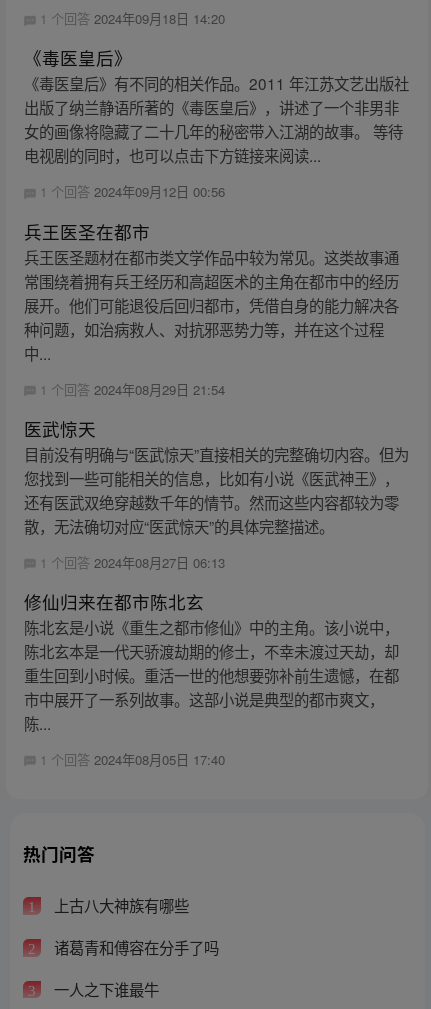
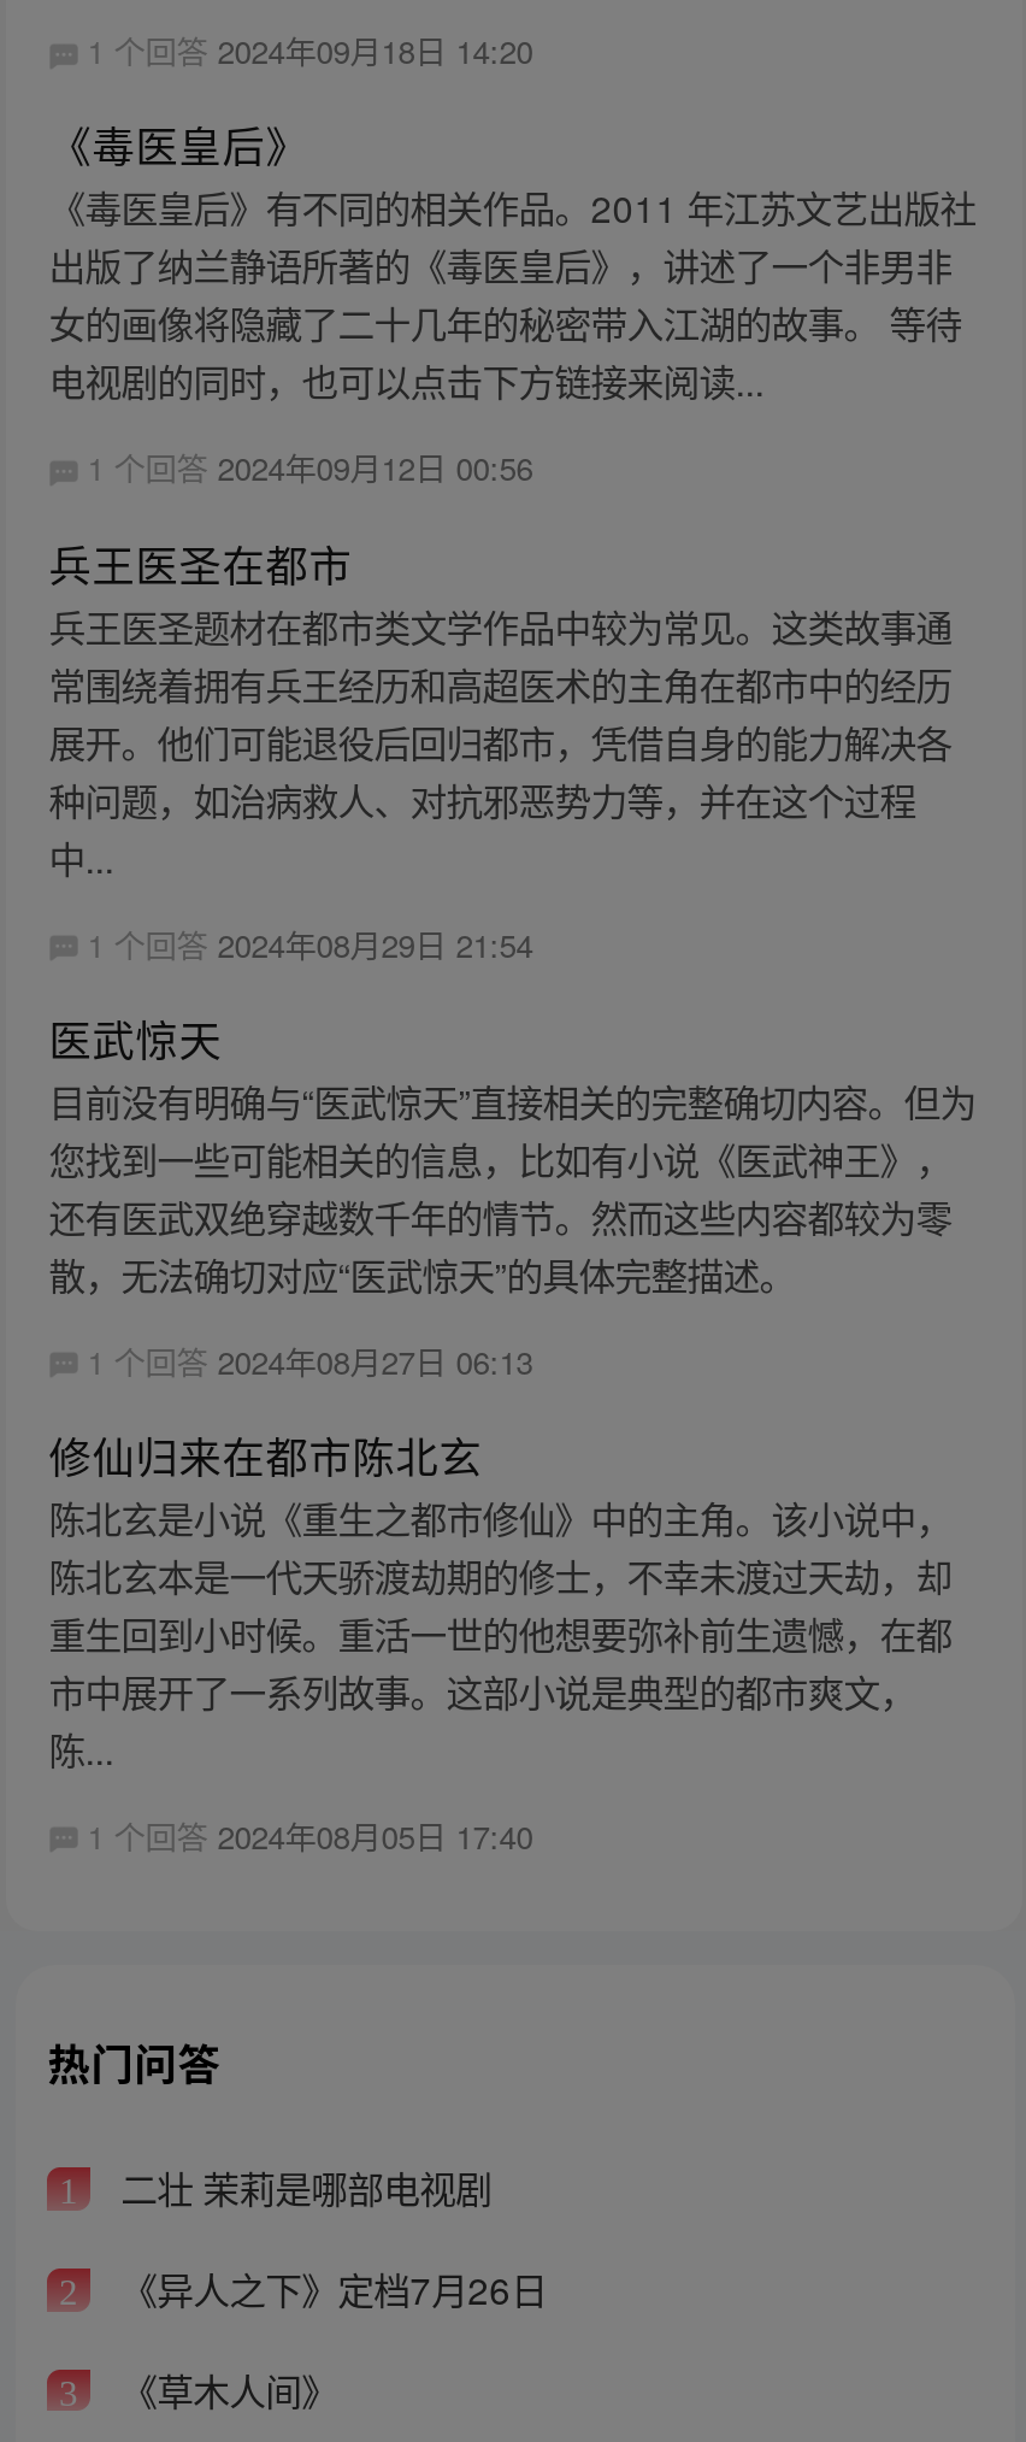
- 上古八大神族有哪些
+ 二壮 茉莉是哪部电视剧

- 诸葛青和傅容在分手了吗
+ 《异人之下》定档7月26日

- 一人之下谁最牛
+ 《草木人间》
